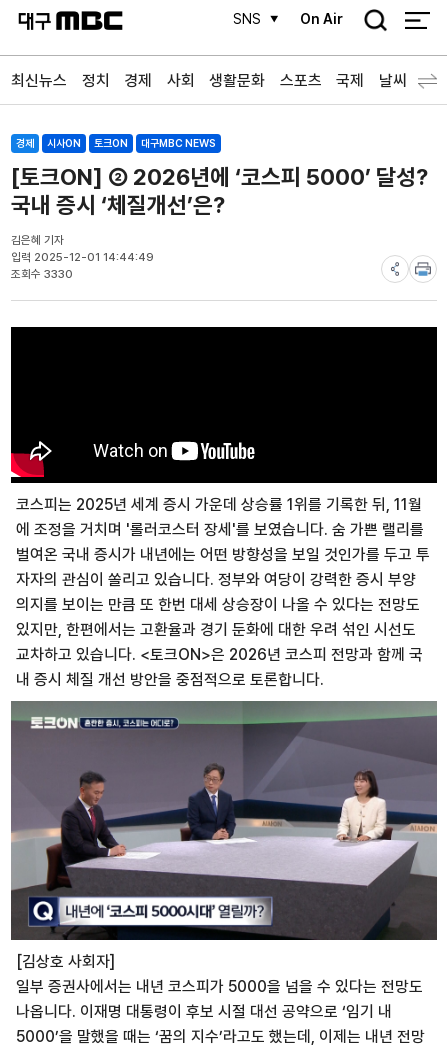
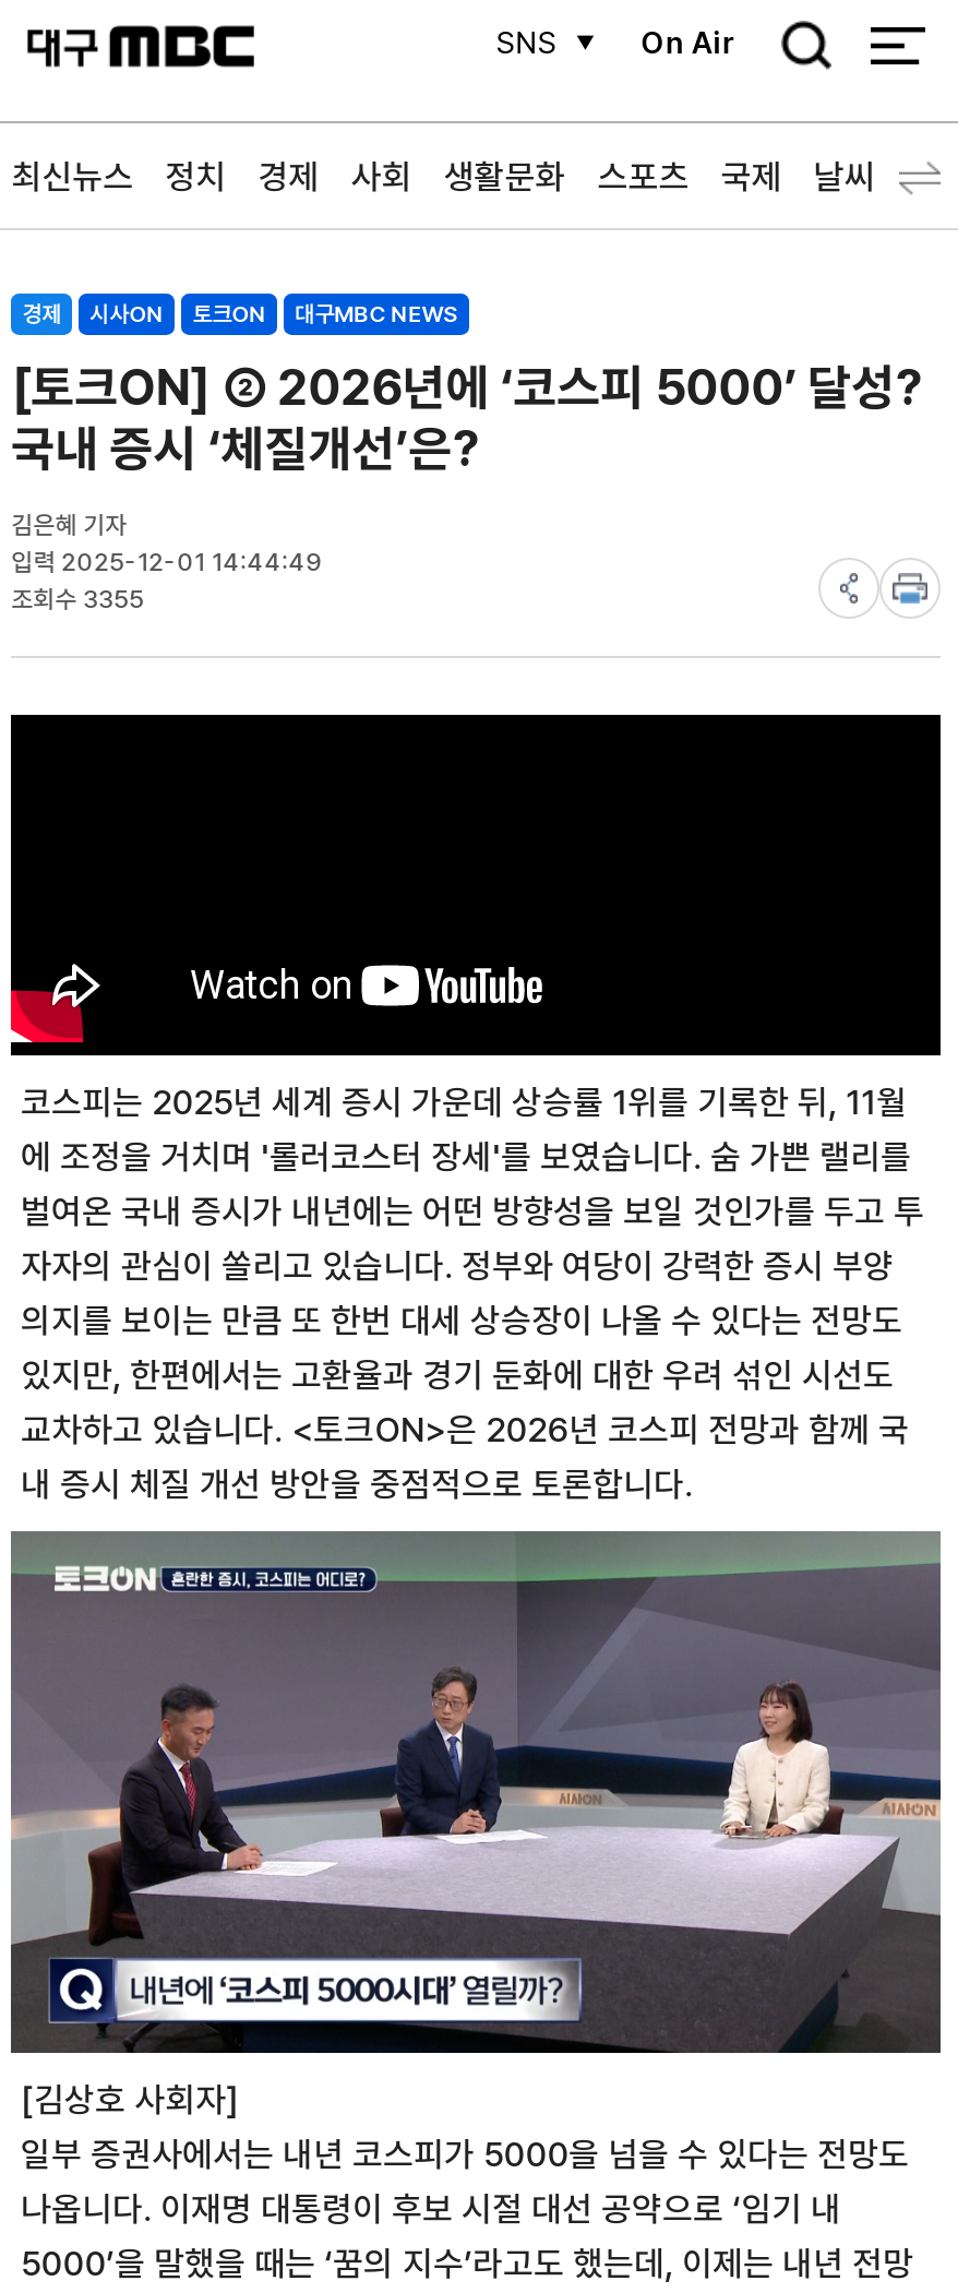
- 조회수 3330
+ 조회수 3355
